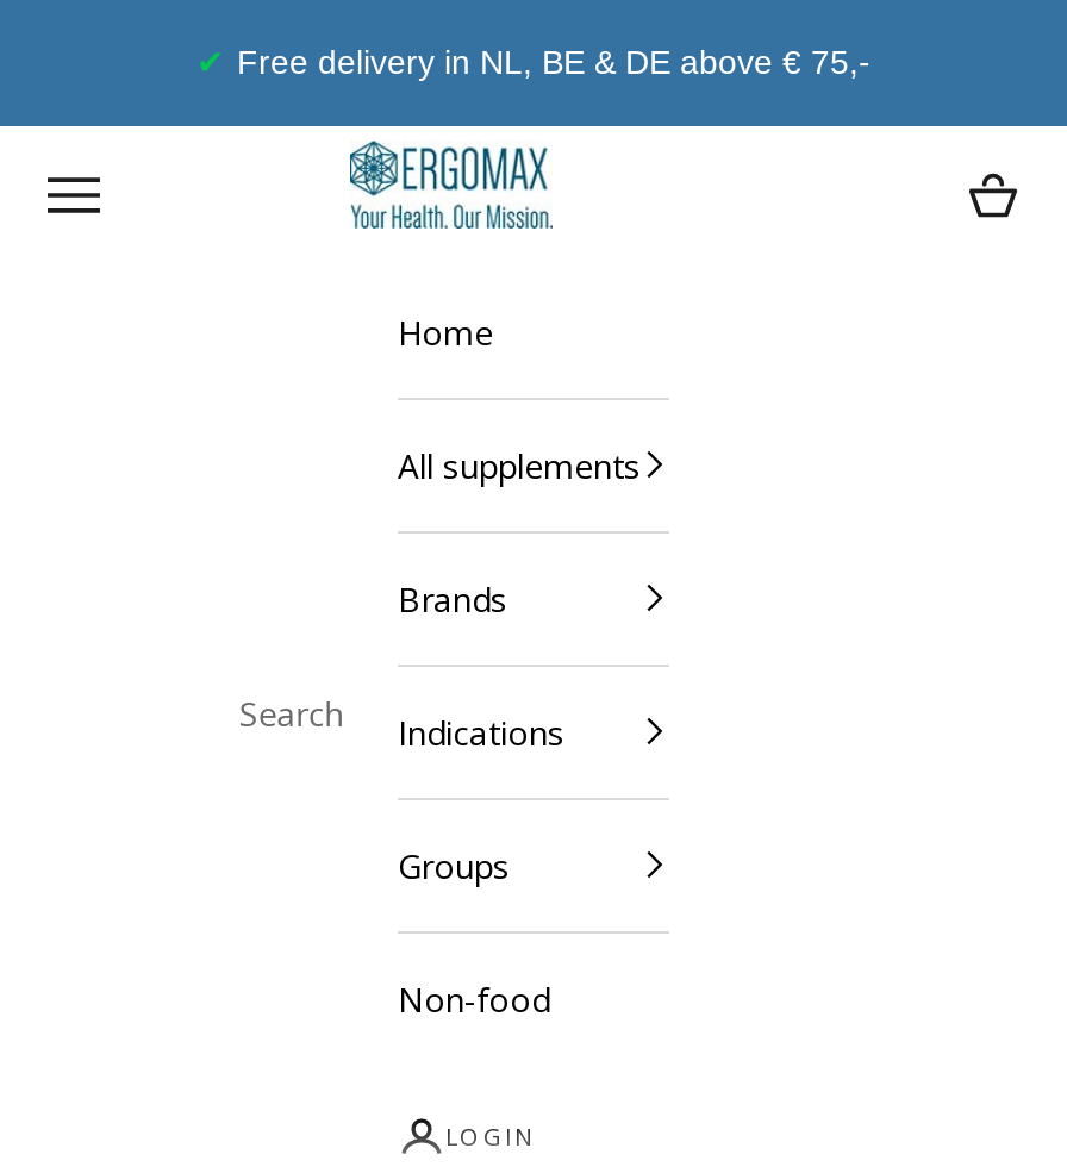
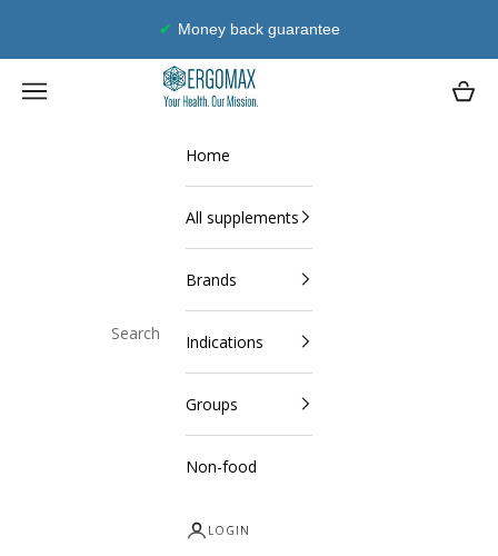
- Free delivery in NL, BE & DE above € 75,-
+ Money back guarantee
